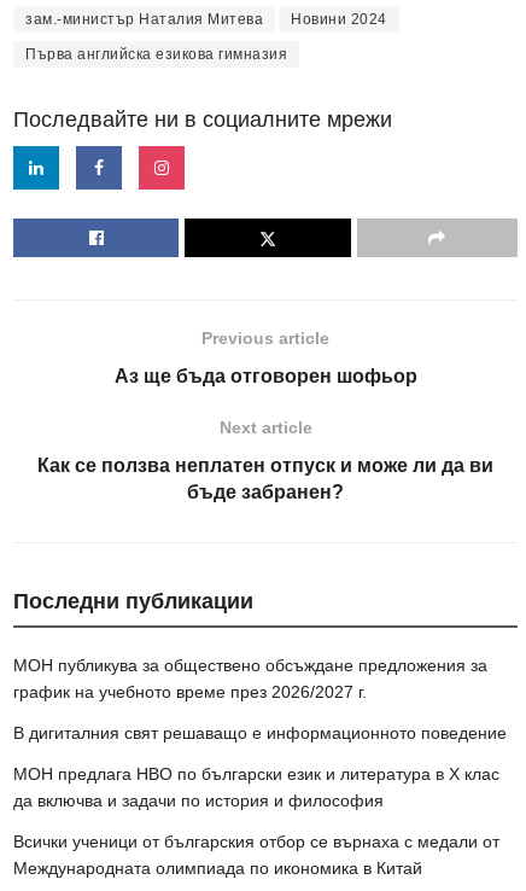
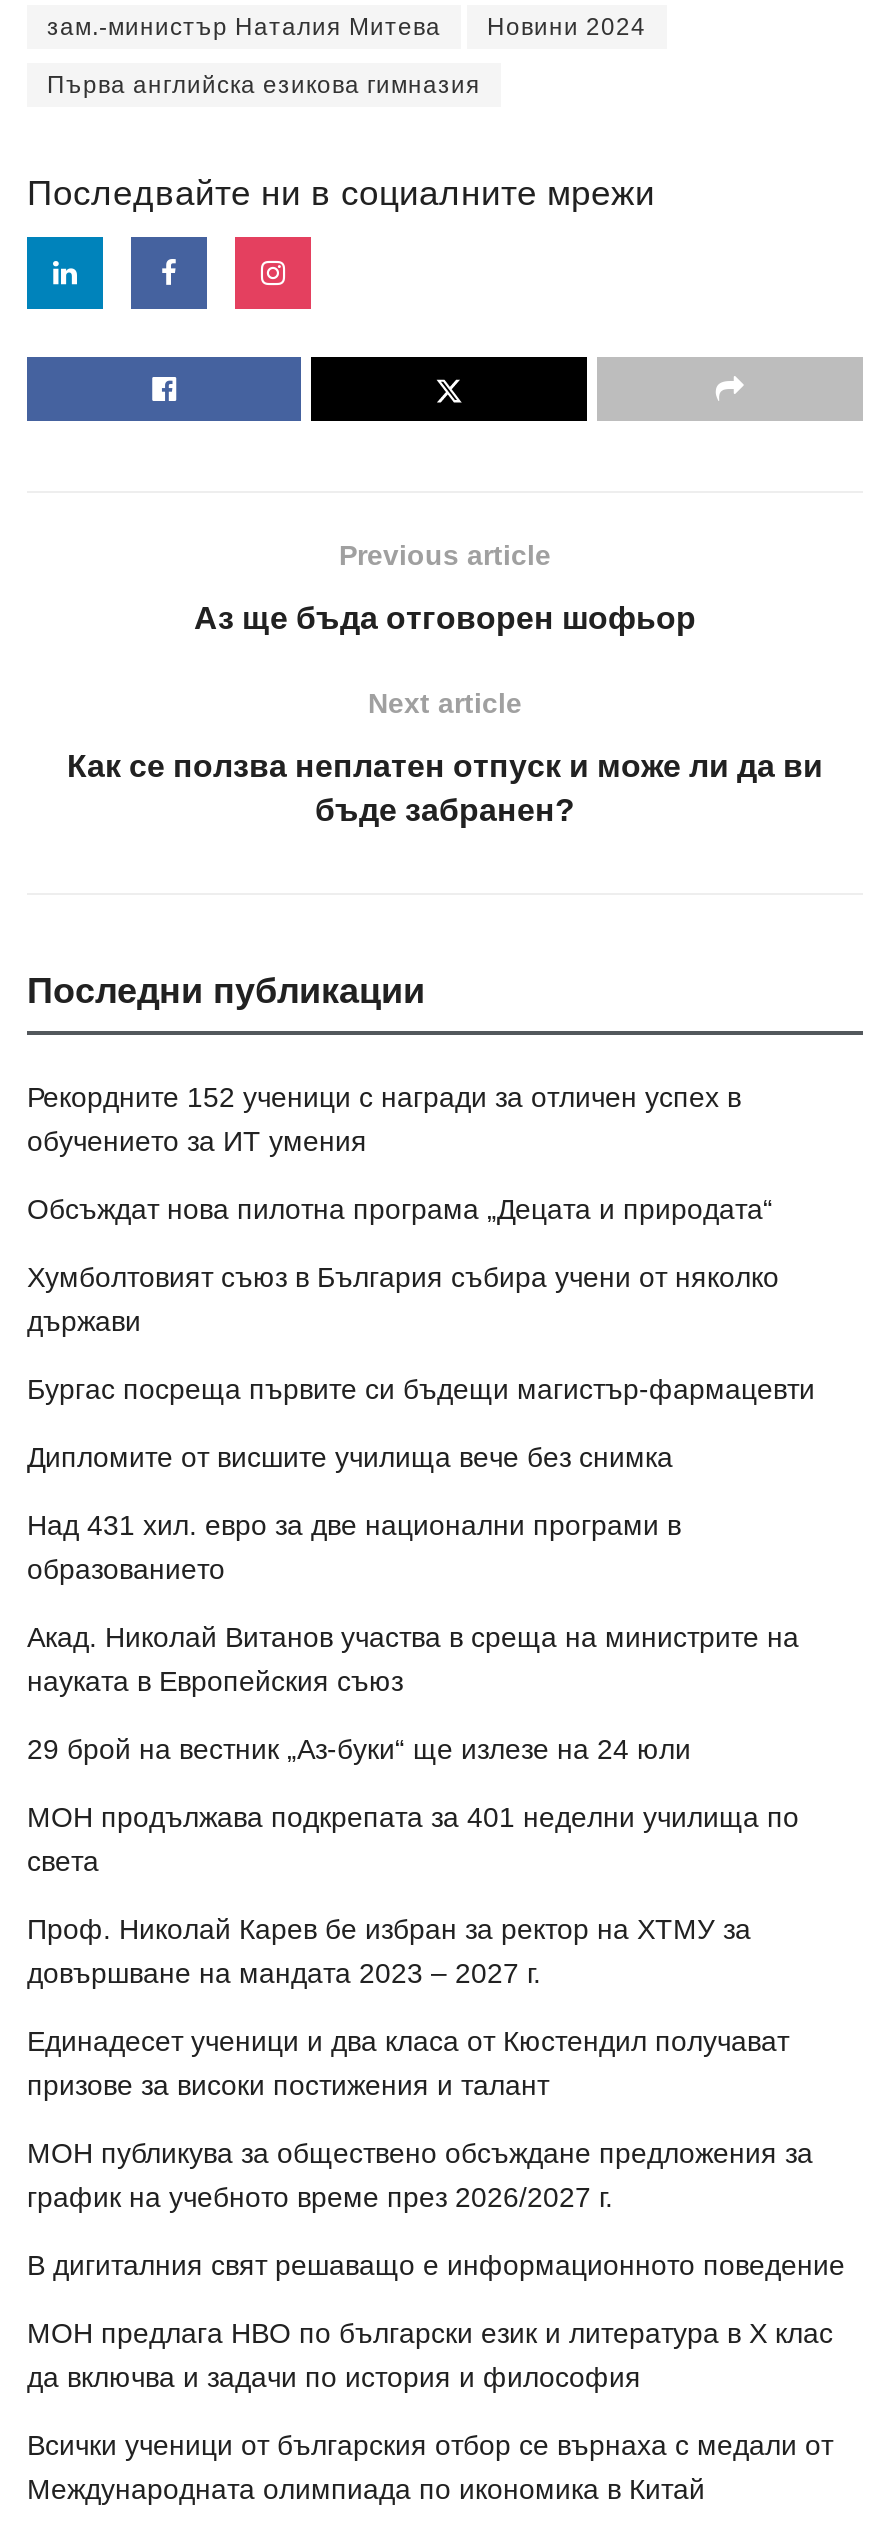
+ Рекордните 152 ученици с награди за отличен успех в
+ обучението за ИТ умения
+ Обсъждат нова пилотна програма „Децата и природата“
+ Хумболтовият съюз в България събира учени от няколко
+ държави
+ Бургас посреща първите си бъдещи магистър-фармацевти
+ Дипломите от висшите училища вече без снимка
+ Над 431 хил. евро за две национални програми в
+ образованието
+ Акад. Николай Витанов участва в среща на министрите на
+ науката в Европейския съюз
+ 29 брой на вестник „Аз-буки“ ще излезе на 24 юли
+ МОН продължава подкрепата за 401 неделни училища по
+ света
+ Проф. Николай Карев бе избран за ректор на ХТМУ за
+ довършване на мандата 2023 – 2027 г.
+ Единадесет ученици и два класа от Кюстендил получават
+ призове за високи постижения и талант
